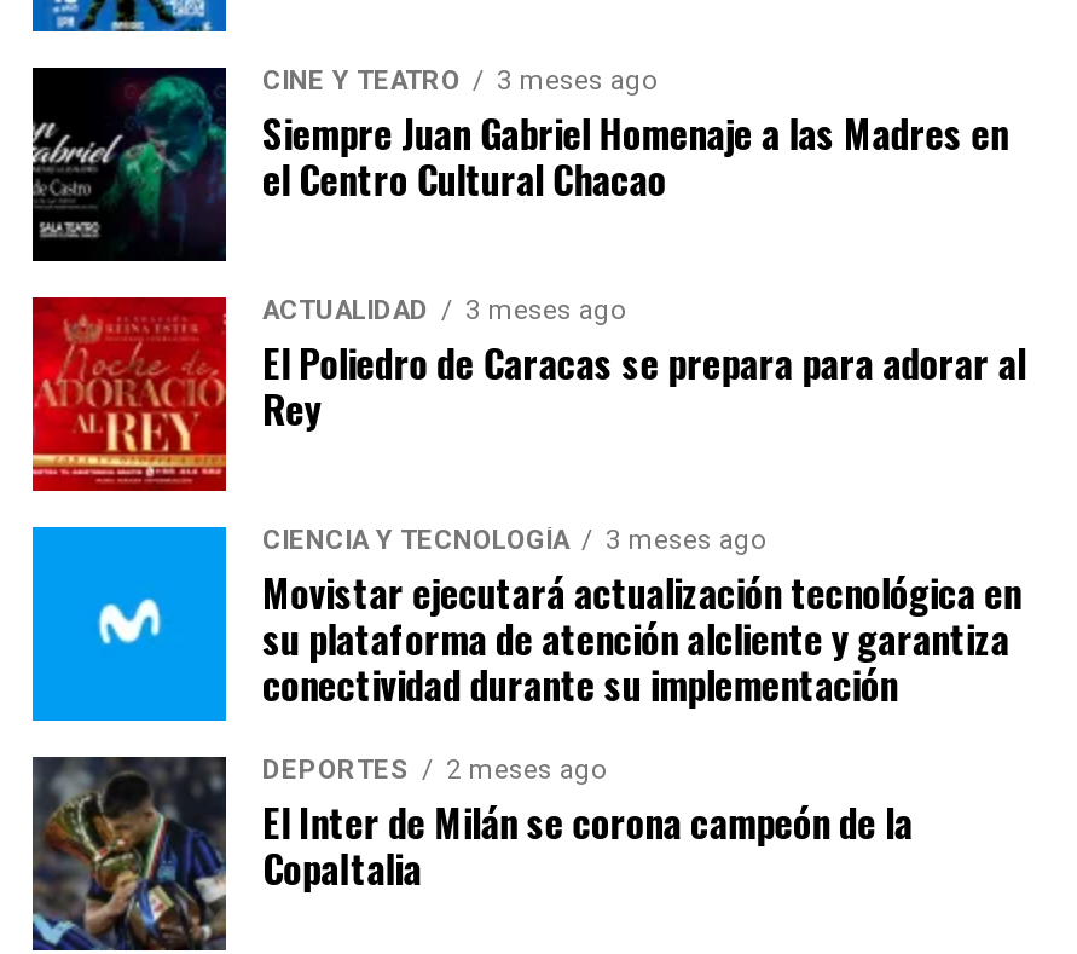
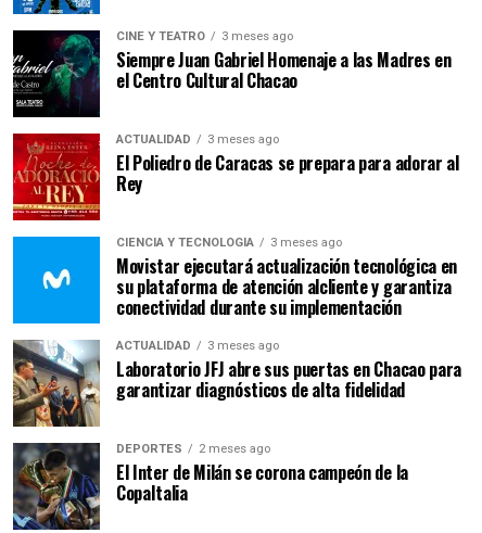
+ [image]
+ ACTUALIDAD
+ 3 meses ago
+ Laboratorio JFJ abre sus puertas en Chacao para
+ garantizar diagnósticos de alta fidelidad
